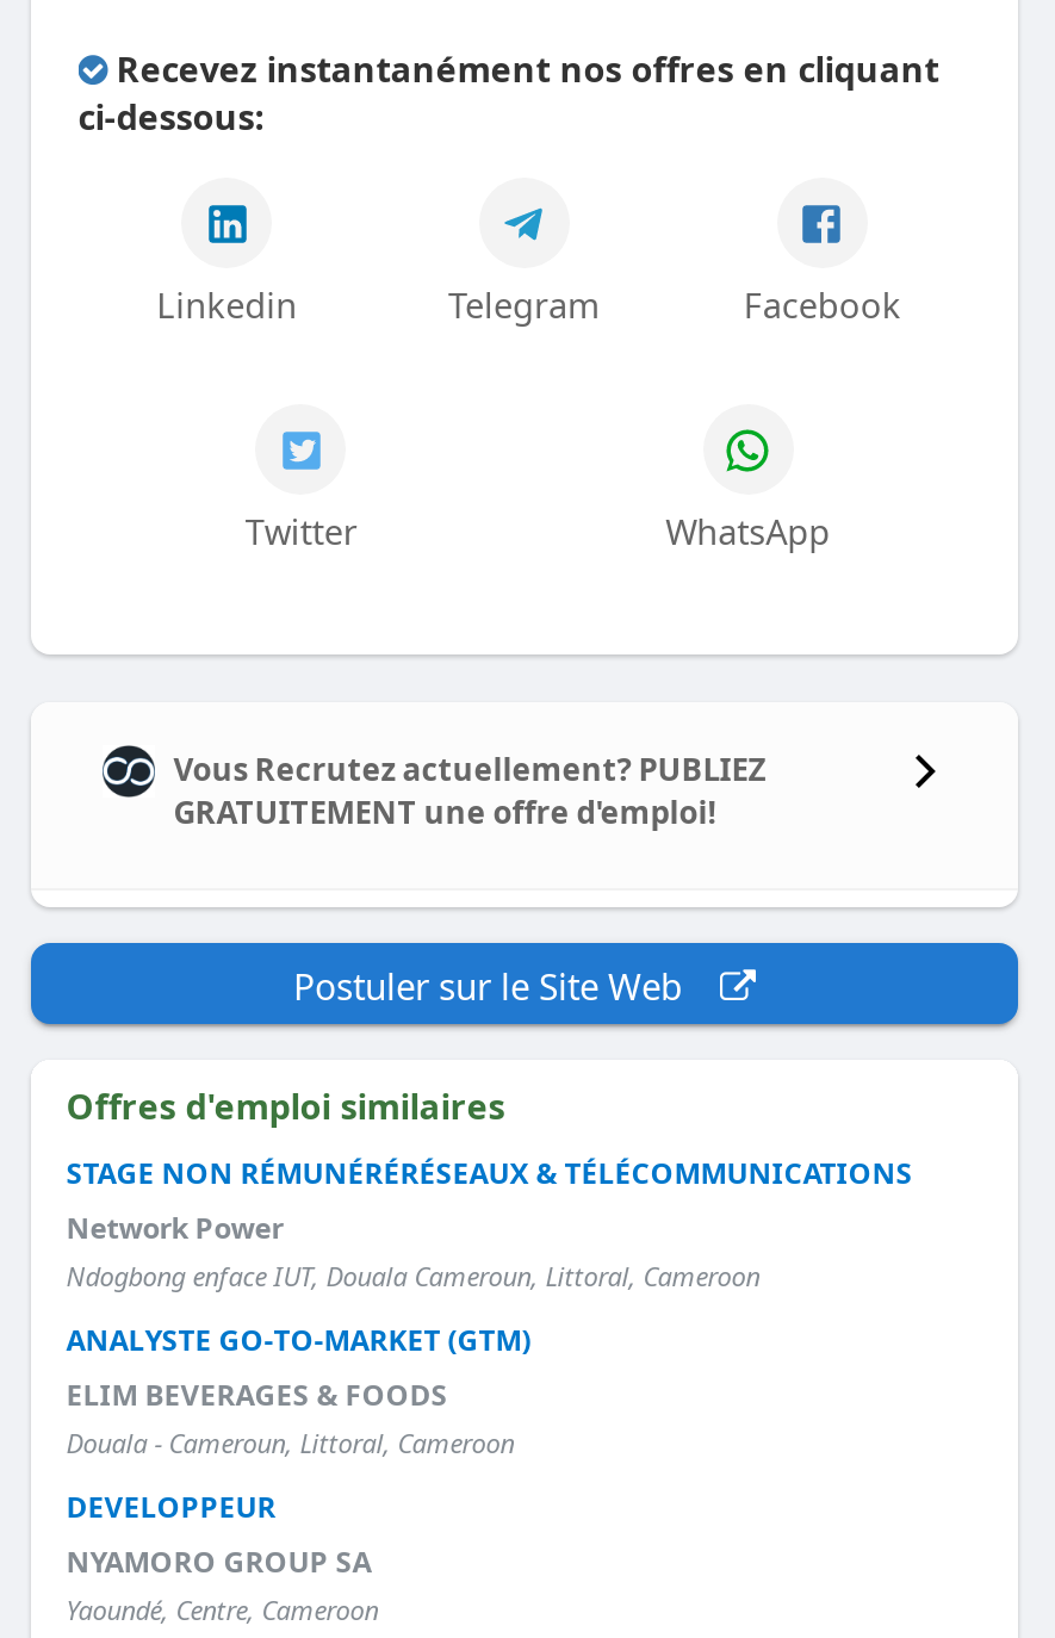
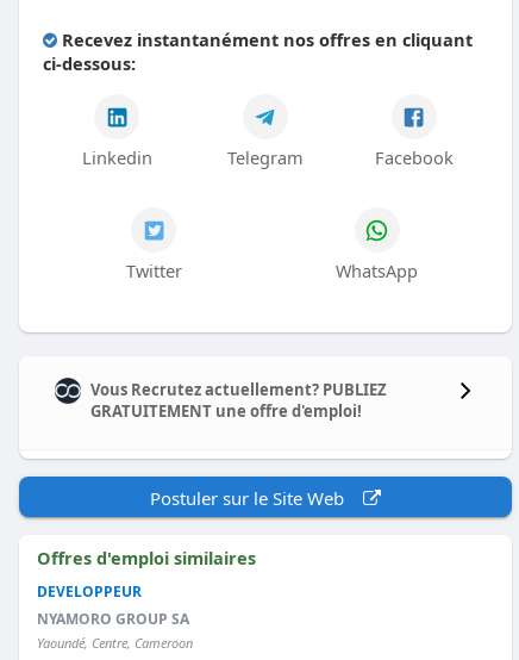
- STAGE NON RÉMUNÉRÉRÉSEAUX & TÉLÉCOMMUNICATIONS
- Network Power
- Ndogbong enface IUT, Douala Cameroun, Littoral, Cameroon
- ANALYSTE GO-TO-MARKET (GTM)
- ELIM BEVERAGES & FOODS
- Douala - Cameroun, Littoral, Cameroon
